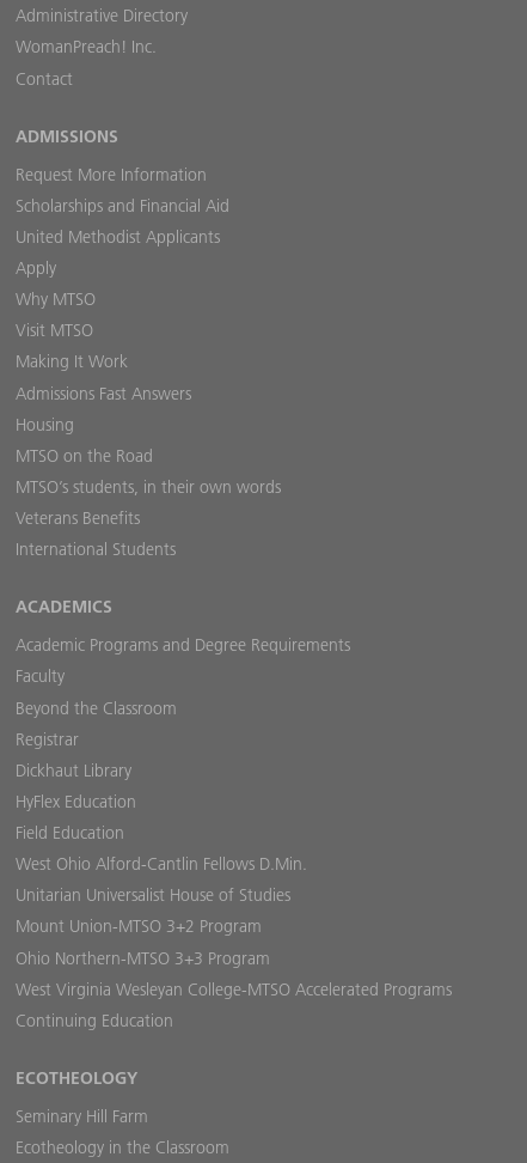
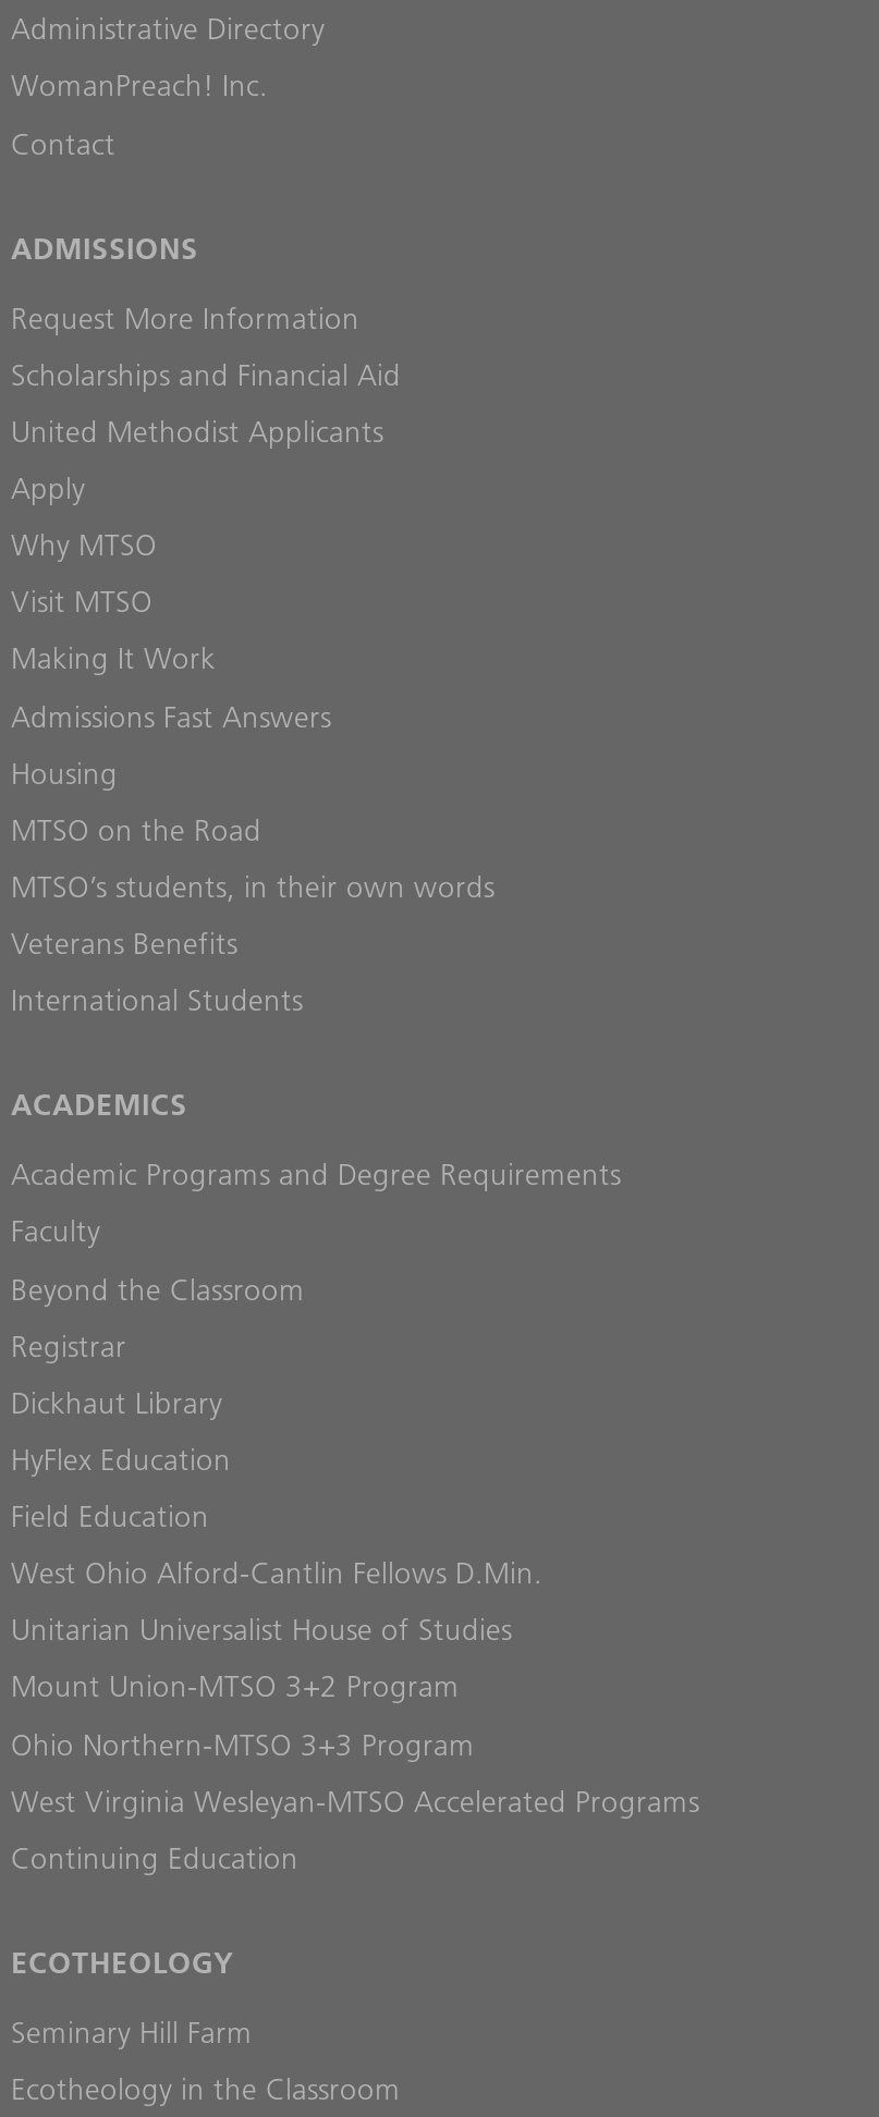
- West Virginia Wesleyan College-MTSO Accelerated Programs
+ West Virginia Wesleyan-MTSO Accelerated Programs
